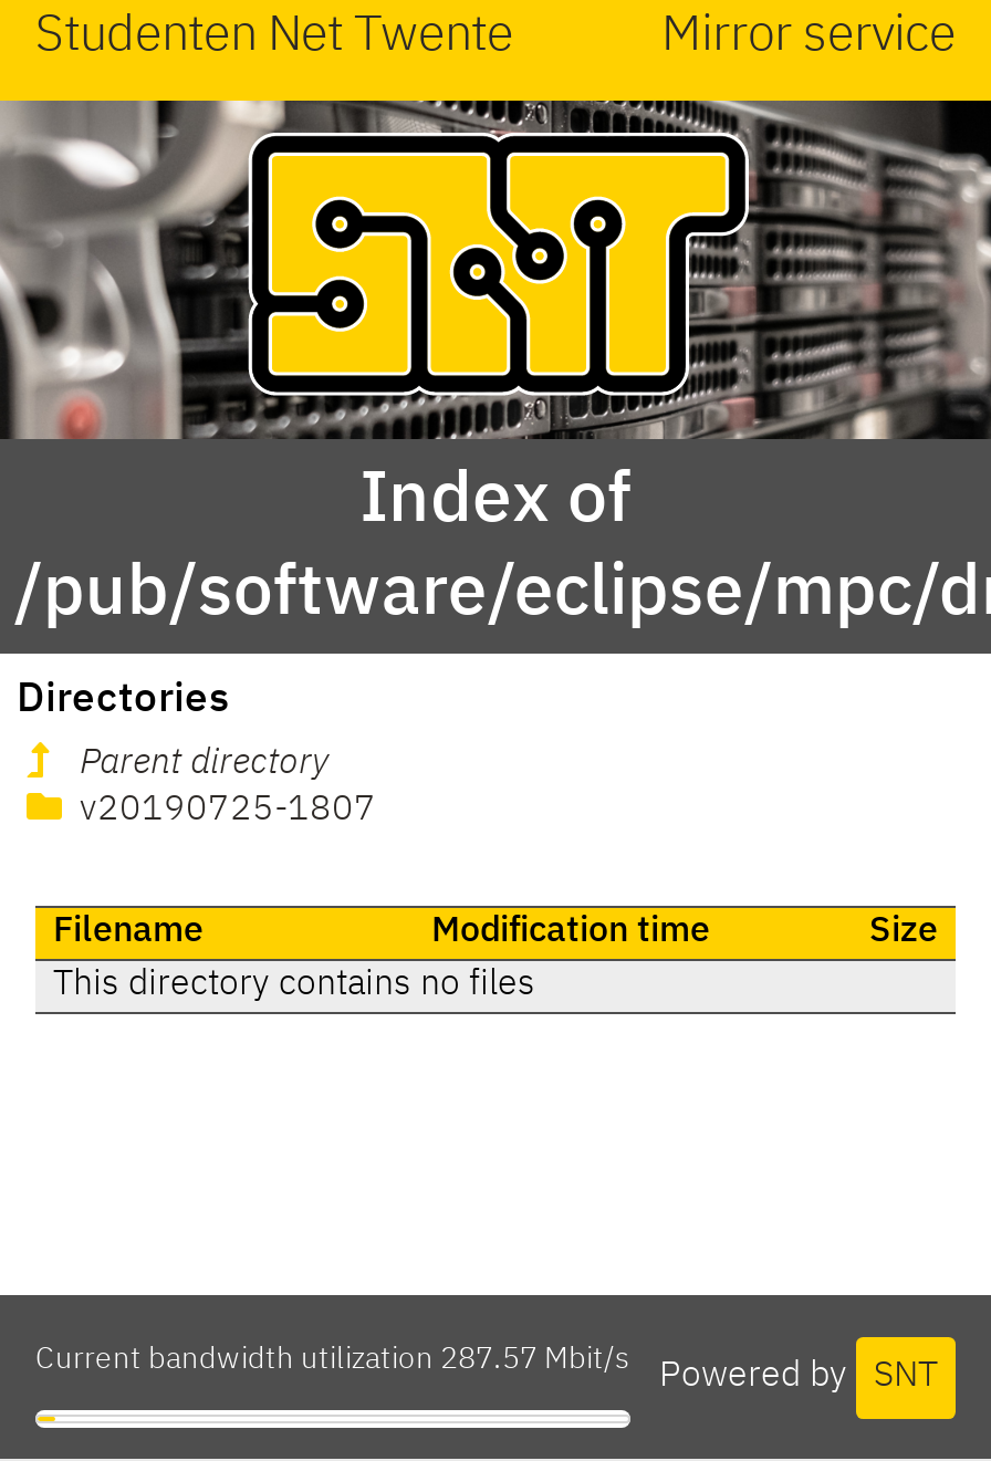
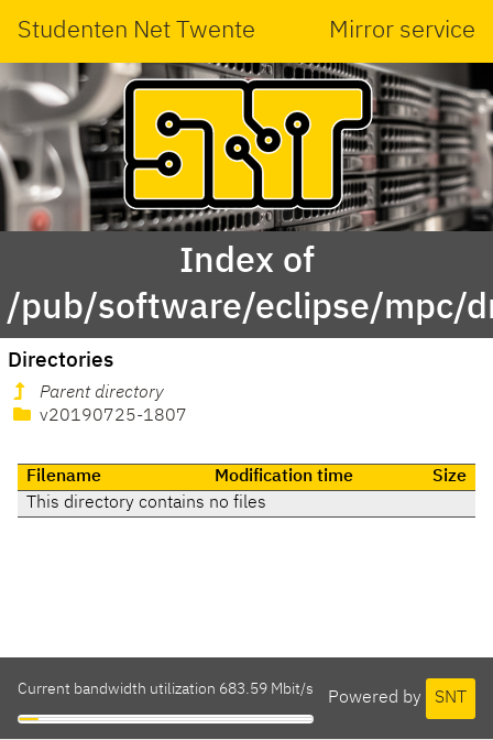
- Current bandwidth utilization 287.57 Mbit/s
+ Current bandwidth utilization 683.59 Mbit/s
